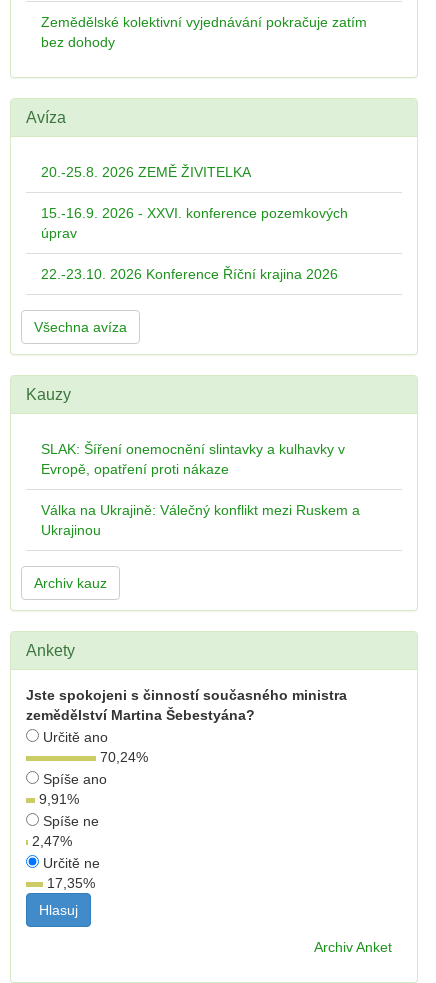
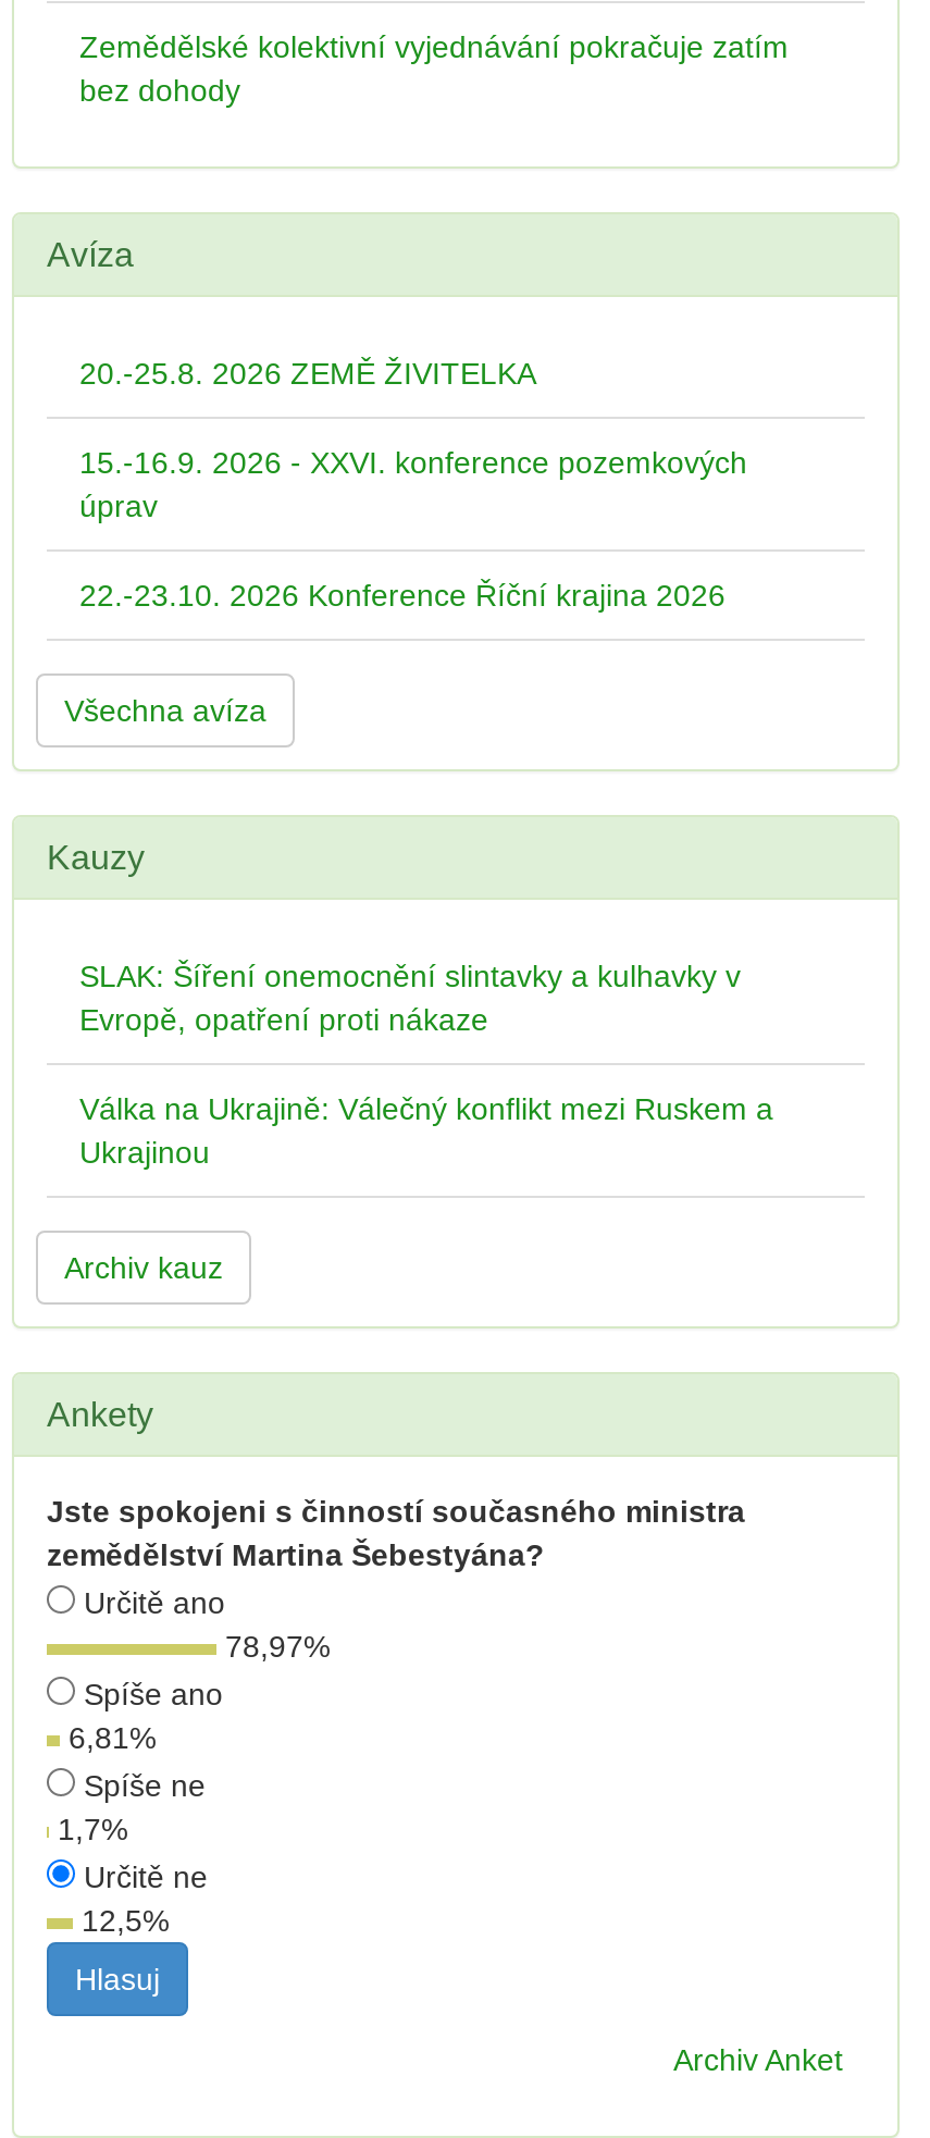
- 70,24%
+ 78,97%

- 9,91%
+ 6,81%

- 2,47%
+ 1,7%

- 17,35%
+ 12,5%
